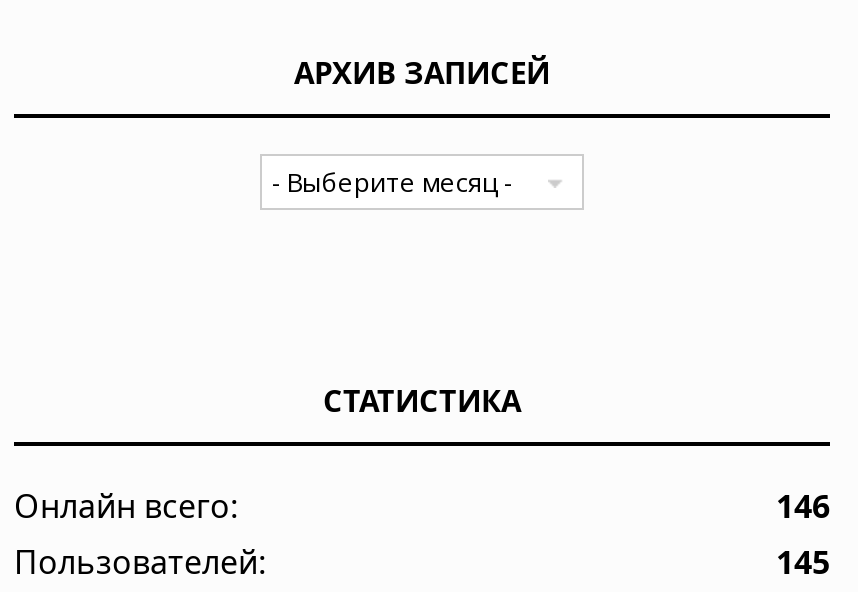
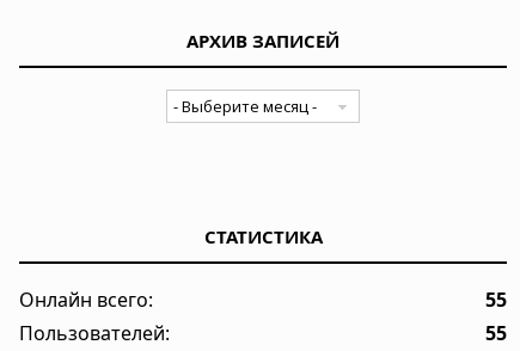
- 146
+ 55

- 145
+ 55
